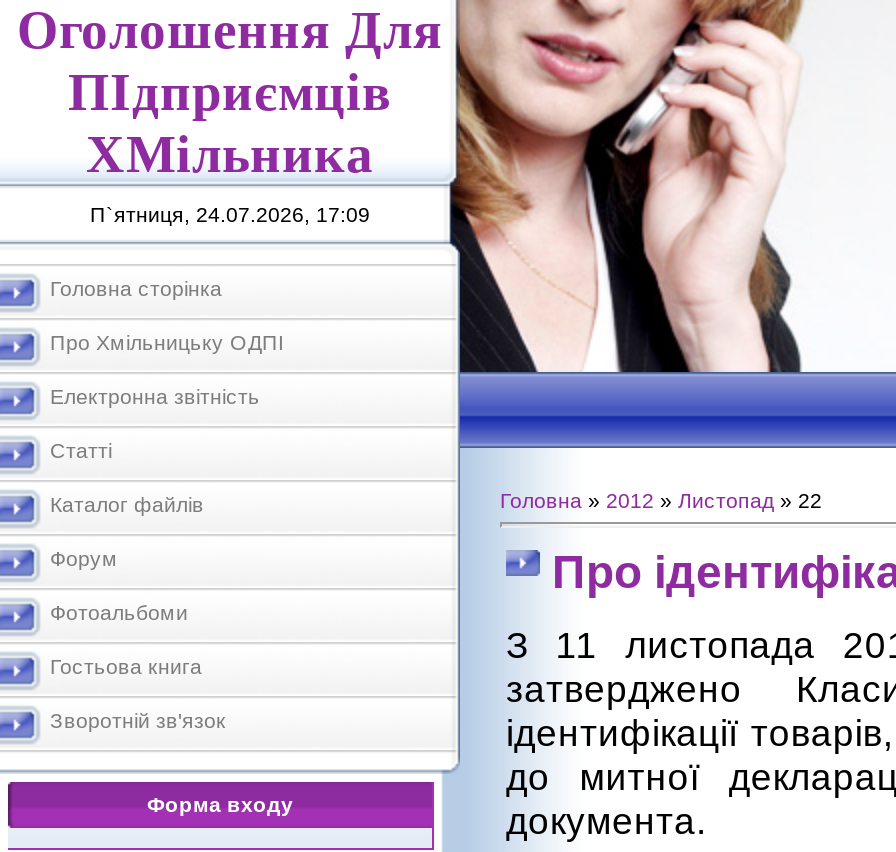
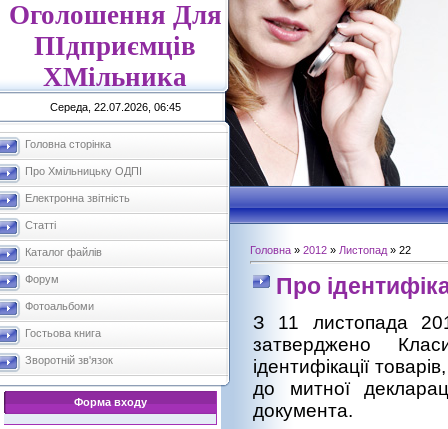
- П`ятниця, 24.07.2026, 17:09
+ Середа, 22.07.2026, 06:45
